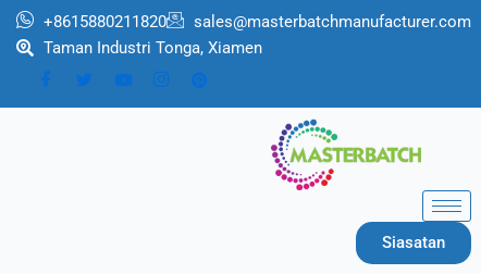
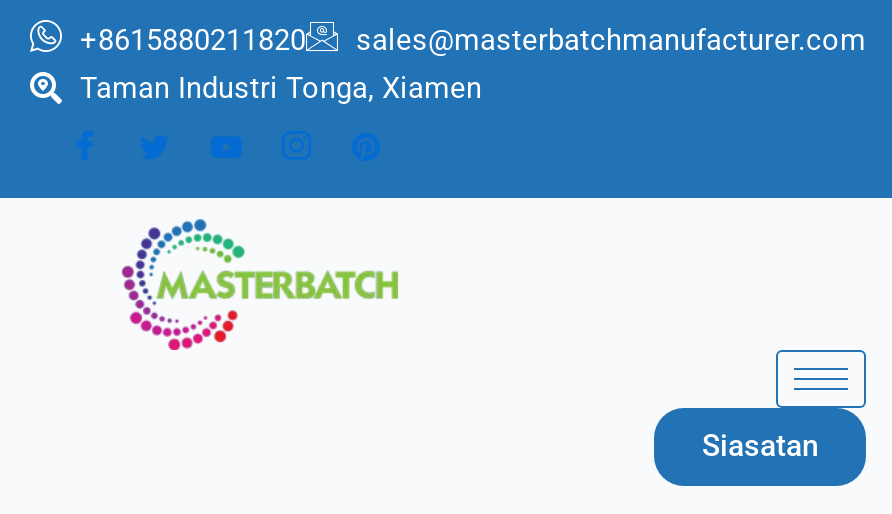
+ [image]

- [image]
